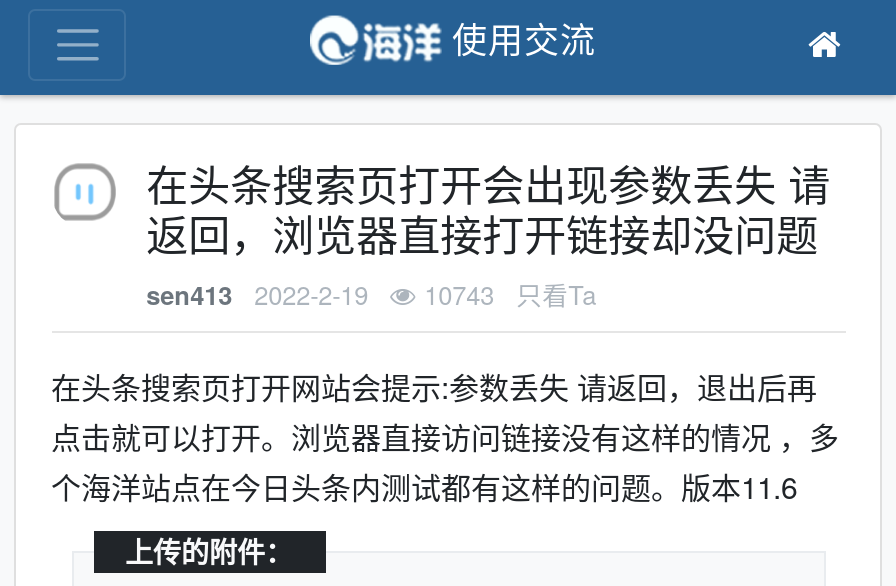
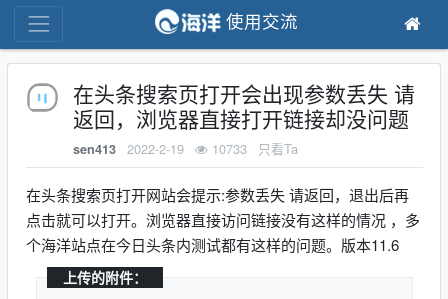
- sen413 2022-2-19 10743 只看Ta
+ sen413 2022-2-19 10733 只看Ta
